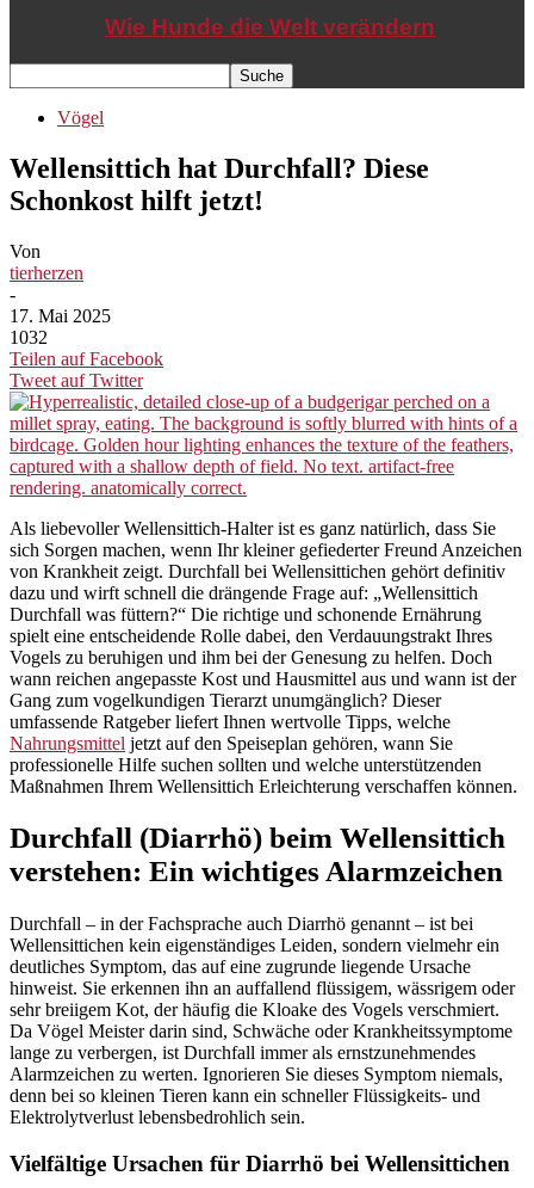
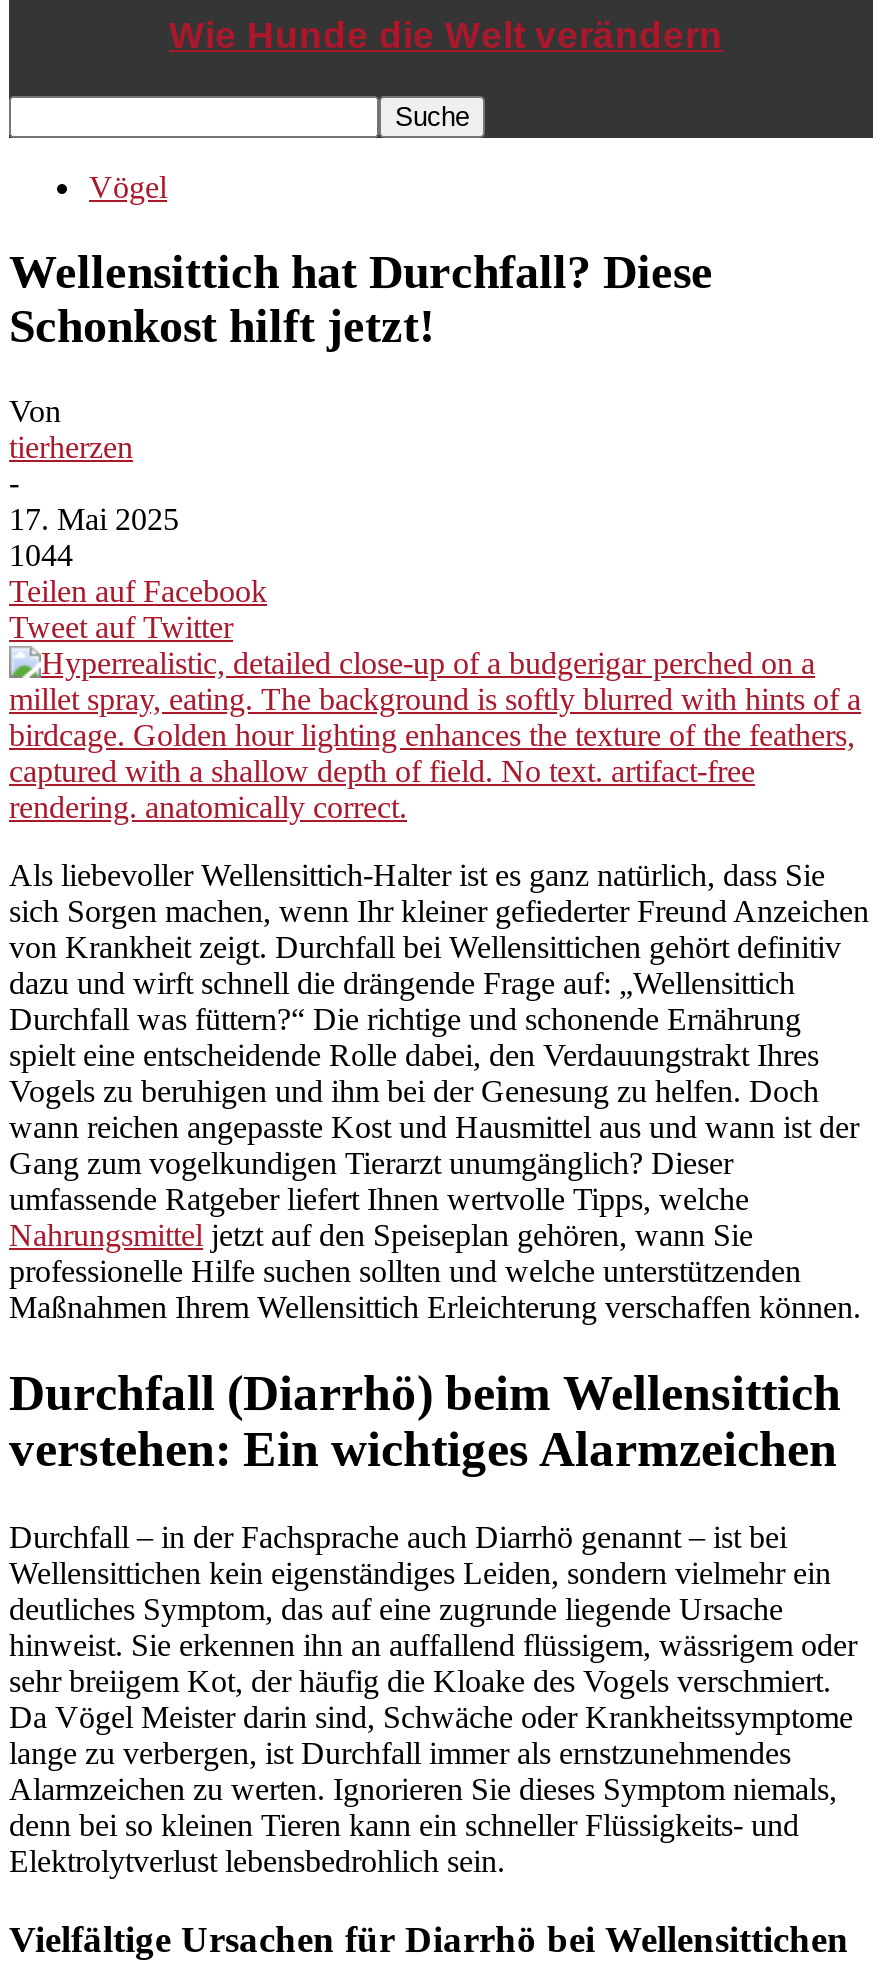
- 1032
+ 1044
